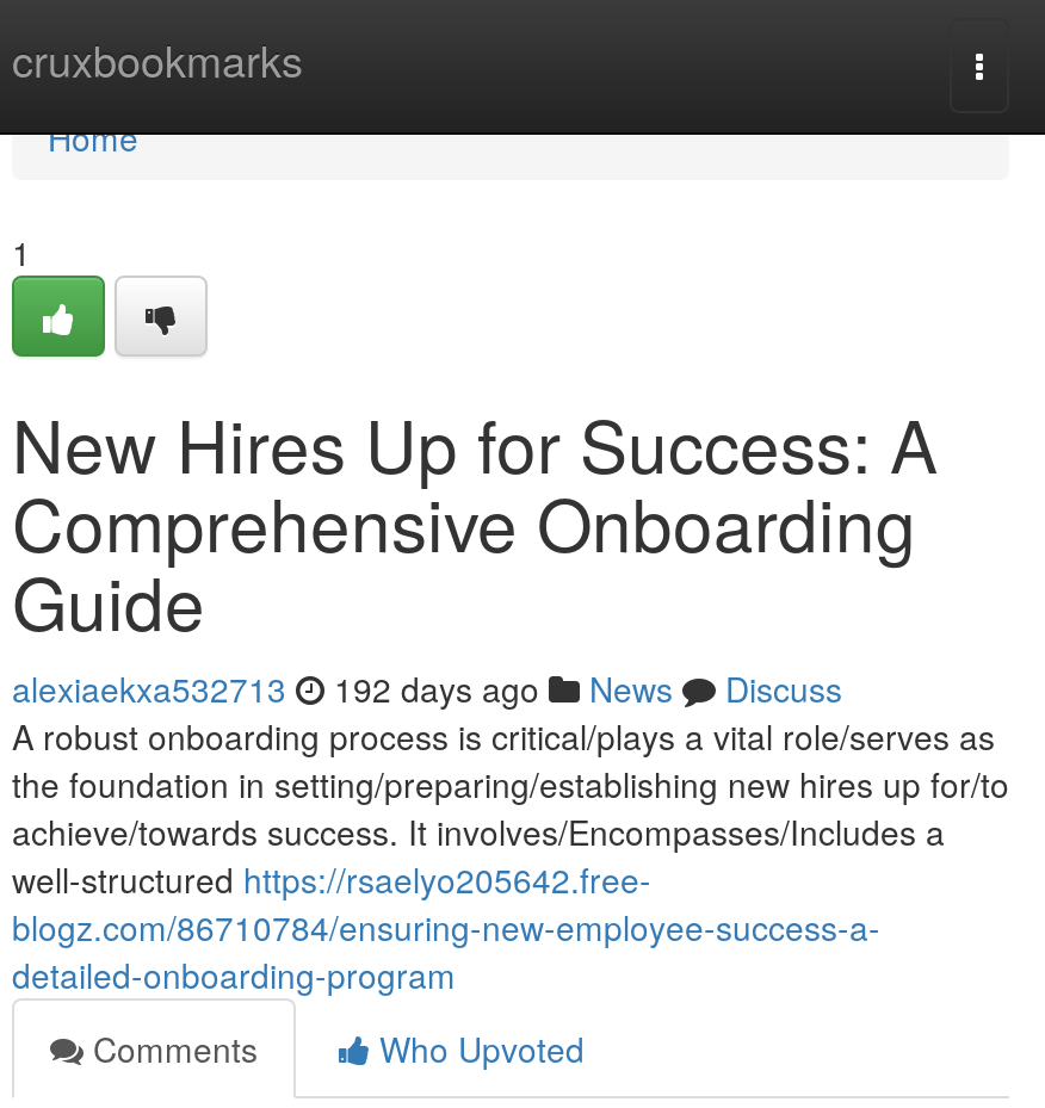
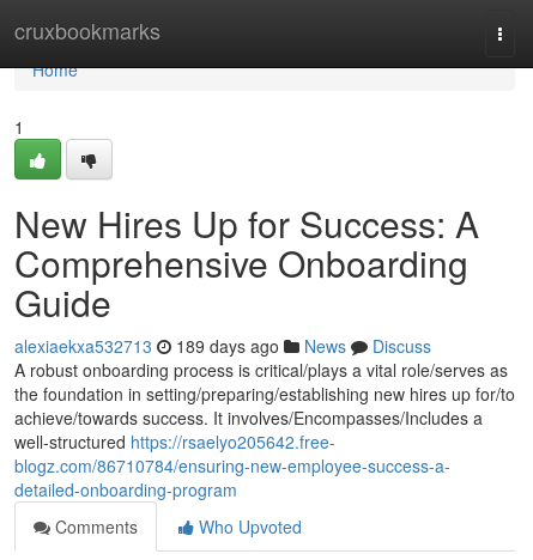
- alexiaekxa532713 192 days ago News Discuss
+ alexiaekxa532713 189 days ago News Discuss
